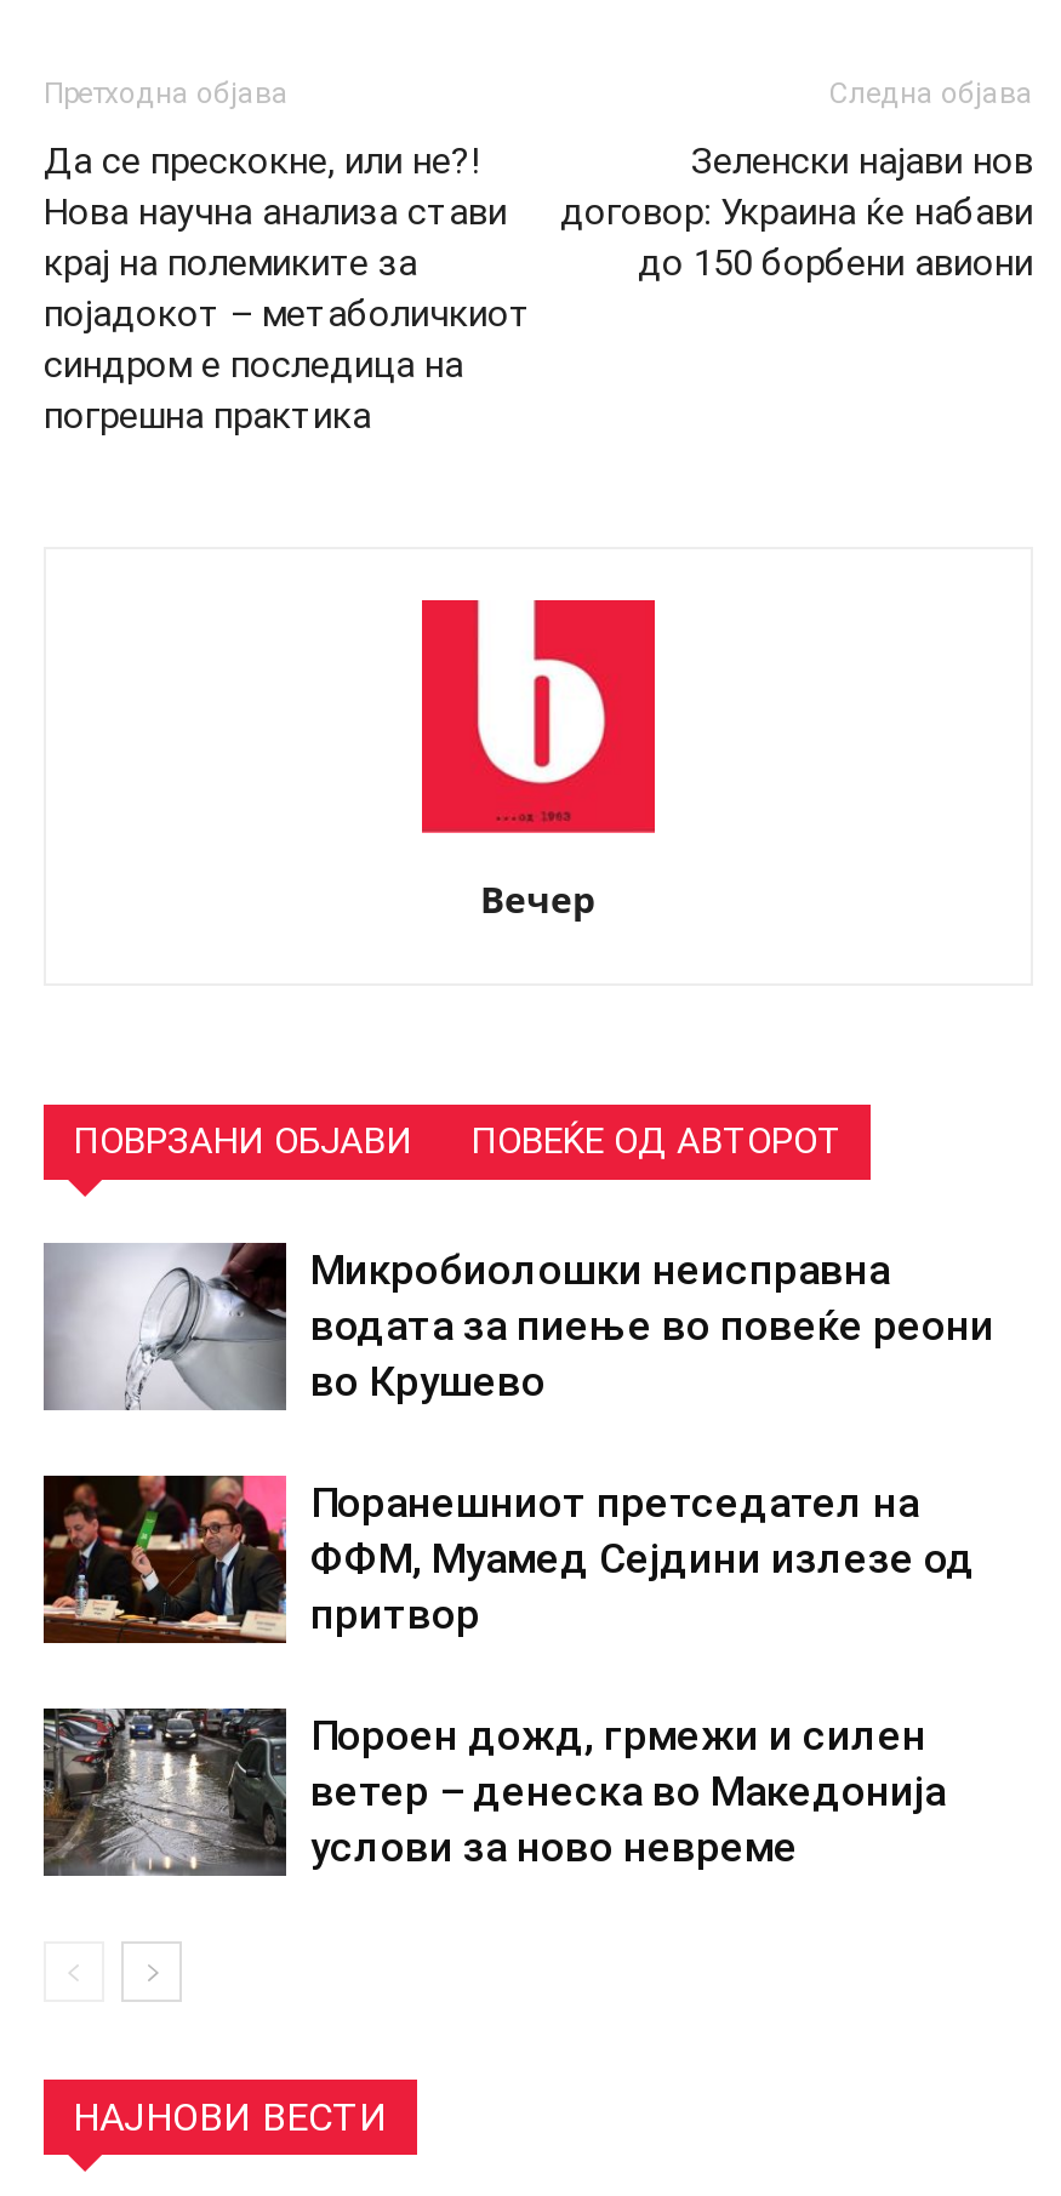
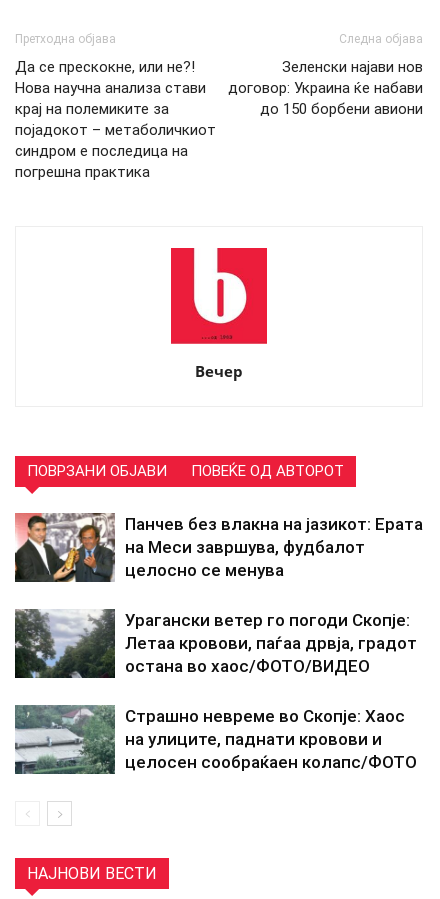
- [image]
- Микробиолошки неисправна
- водата за пиење во повеќе реони
- во Крушево
+ [image]
+ Панчев без влакна на јазикот: Ерата
+ на Меси завршува, фудбалот
+ целосно се менува

- [image]
- Поранешниот претседател на
- ФФМ, Муамед Сејдини излезе од
- притвор
+ [image]
+ Урагански ветер го погоди Скопје:
+ Летаа кровови, паѓаа дрвја, градот
+ остана во хаос/ФОТО/ВИДЕО

- [image]
- Пороен дожд, грмежи и силен
- ветер – денеска во Македонија
- услови за ново невреме
+ [image]
+ Страшно невреме во Скопје: Хаос
+ на улиците, паднати кровови и
+ целосен сообраќаен колапс/ФОТО
